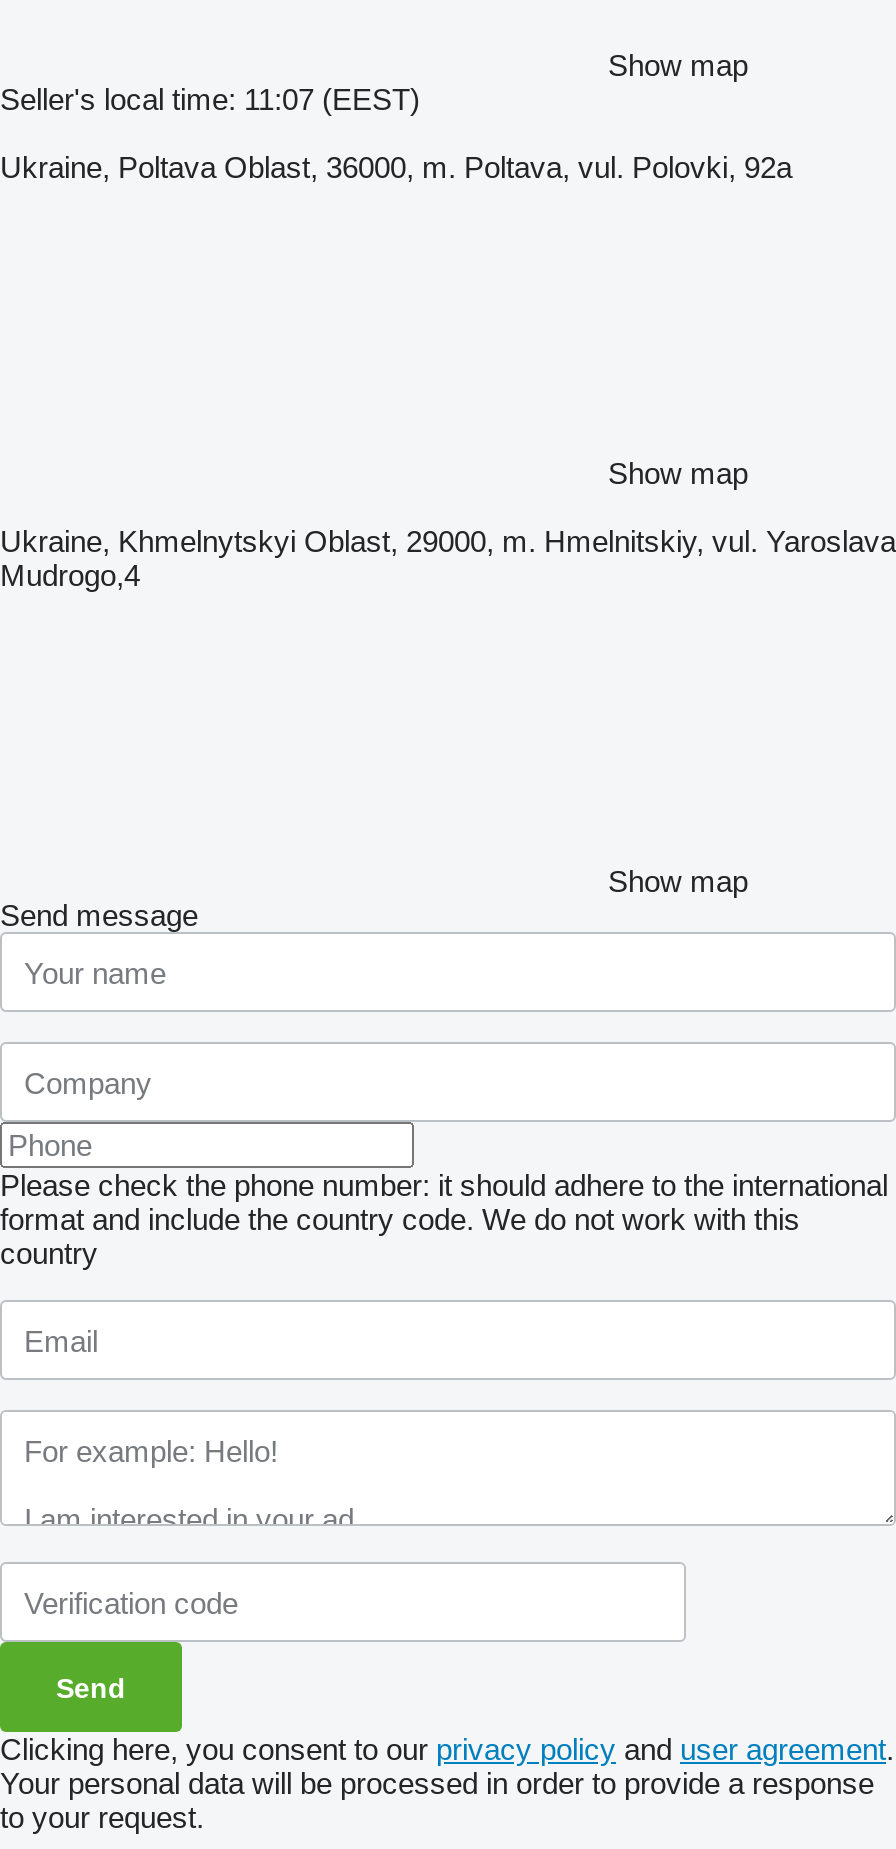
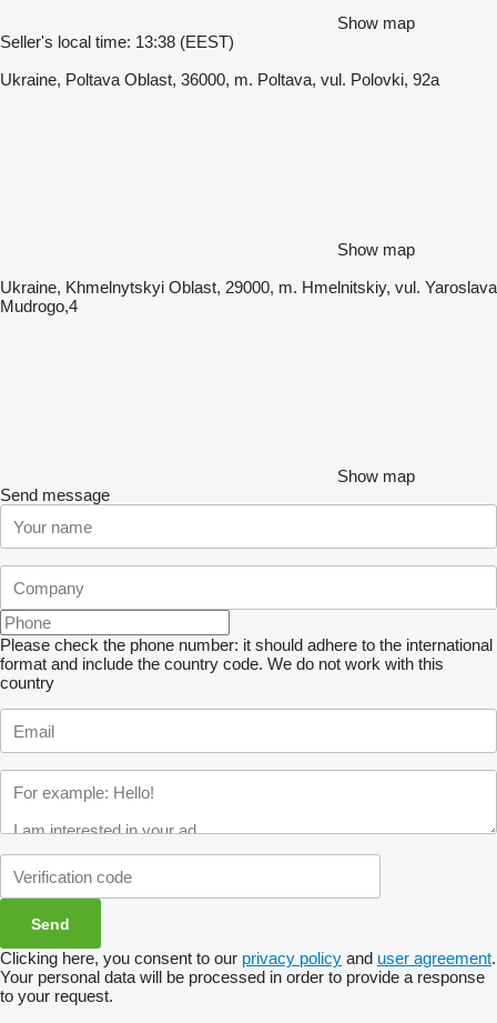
- Seller's local time: 11:07 (EEST)
+ Seller's local time: 13:38 (EEST)
